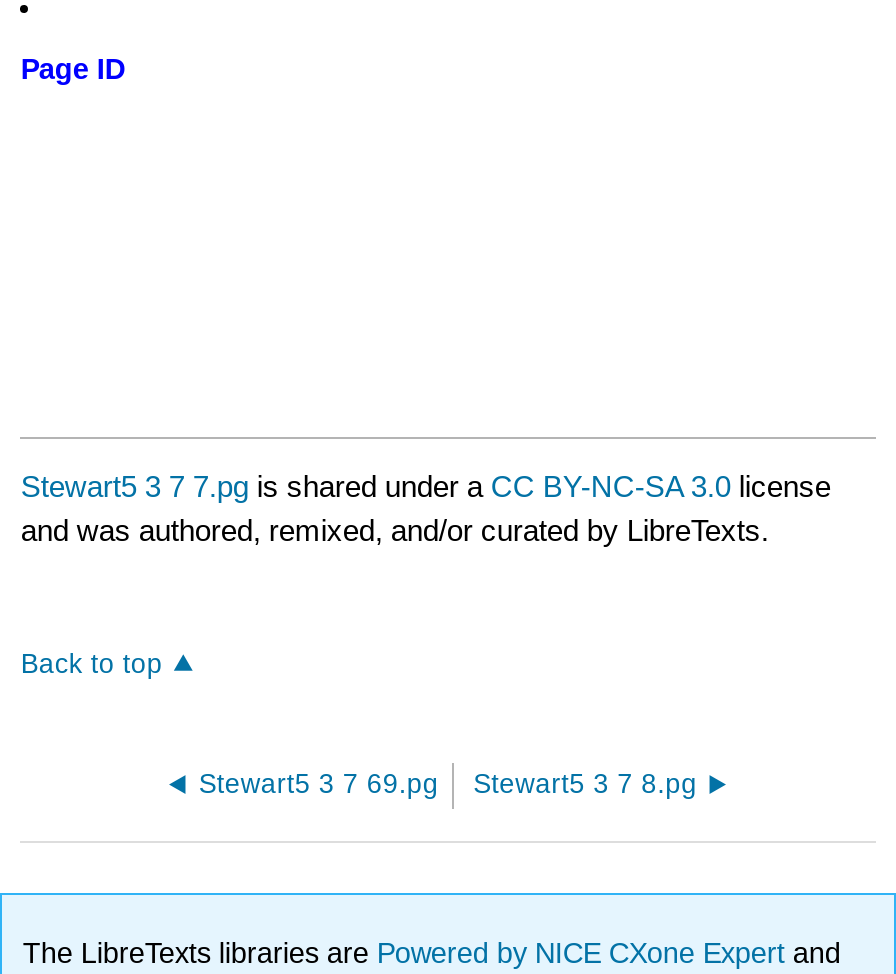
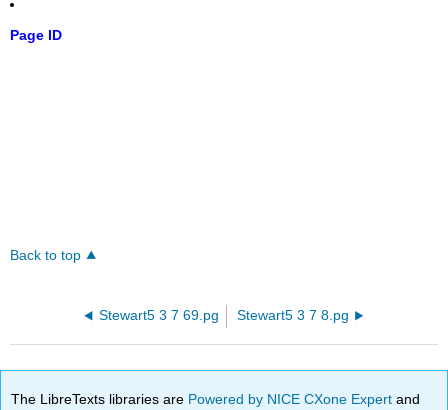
- Stewart5 3 7 7.pg is shared under a CC BY-NC-SA 3.0 license
- and was authored, remixed, and/or curated by LibreTexts.
